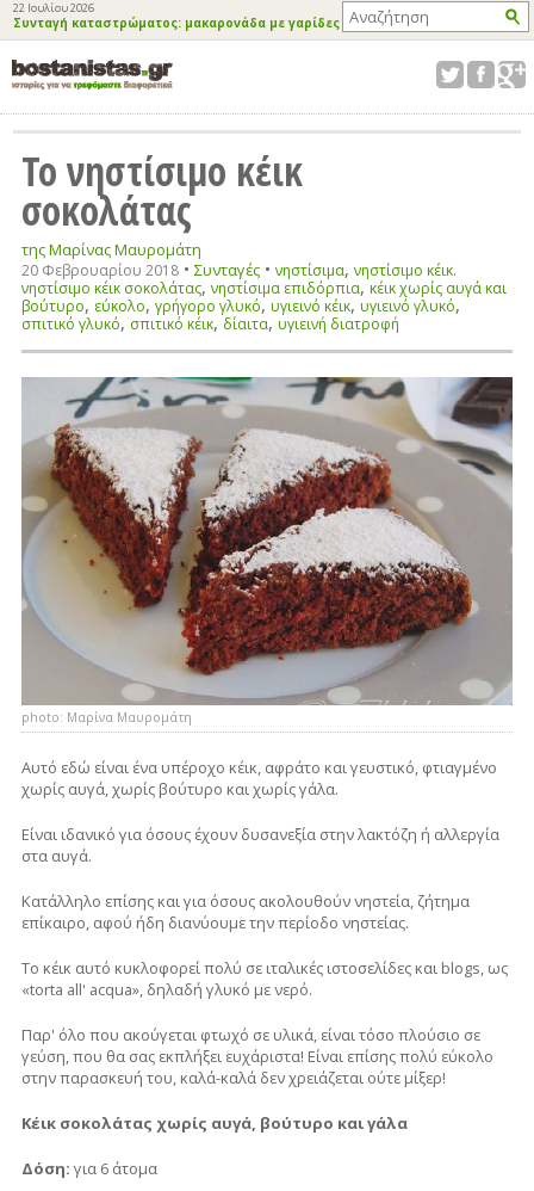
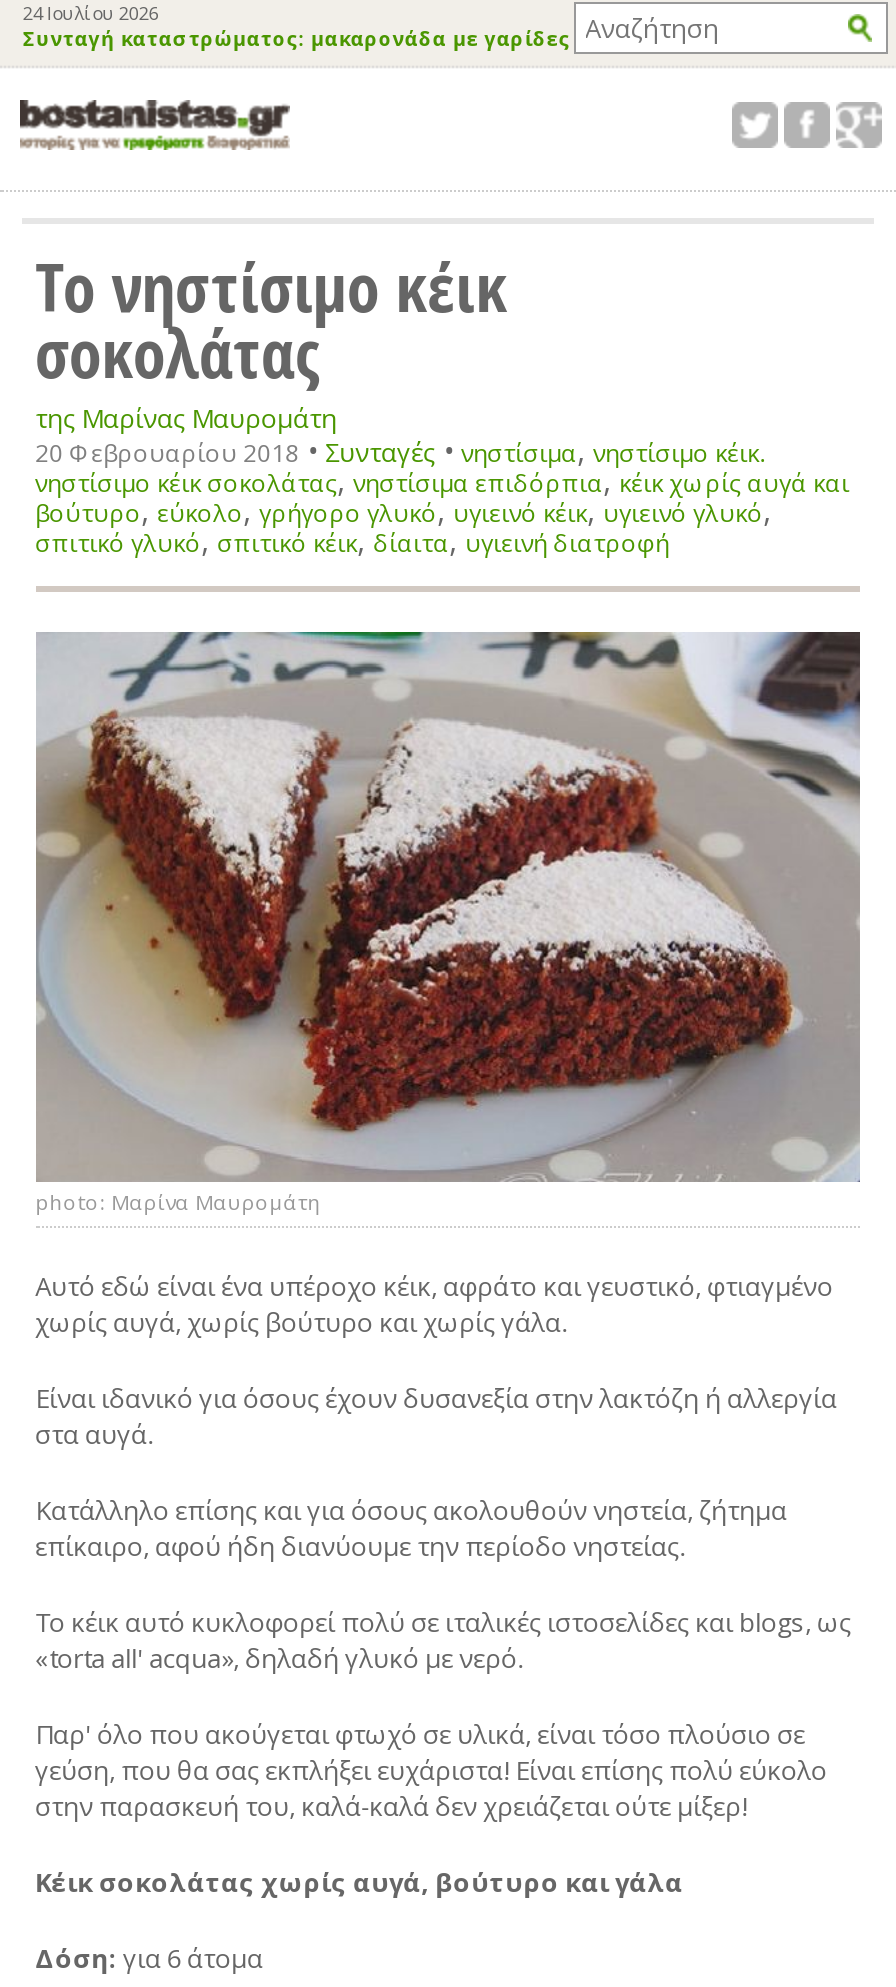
- 22 Ιουλίου 2026
+ 24 Ιουλίου 2026
